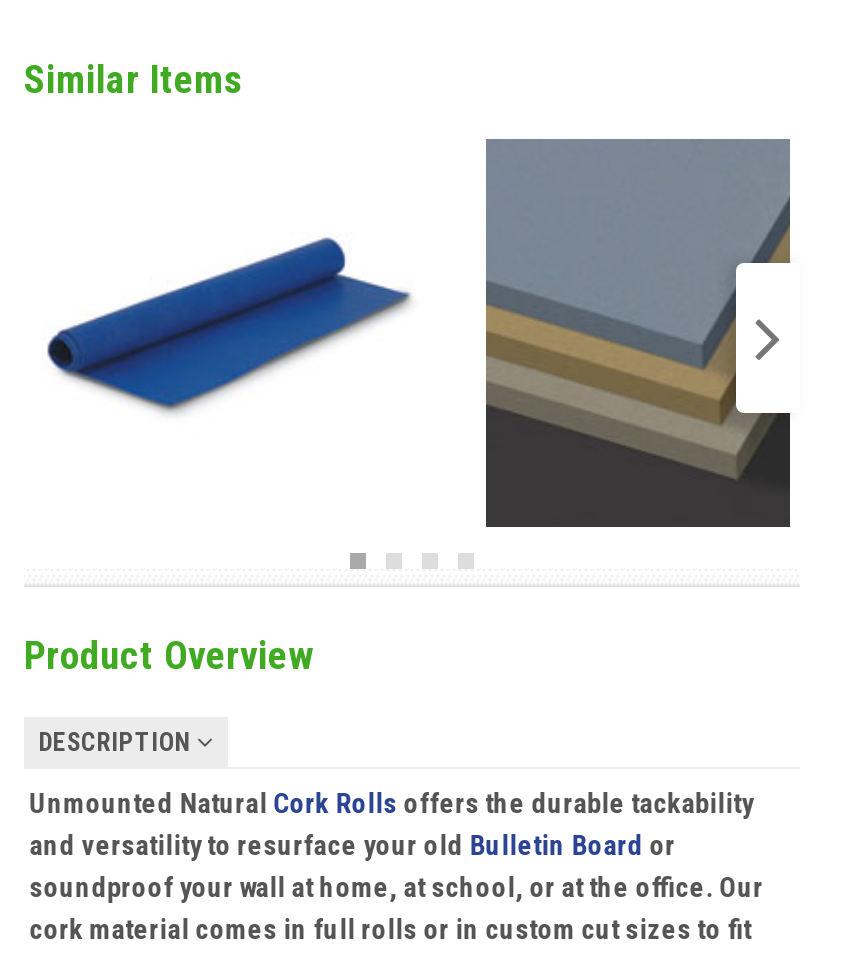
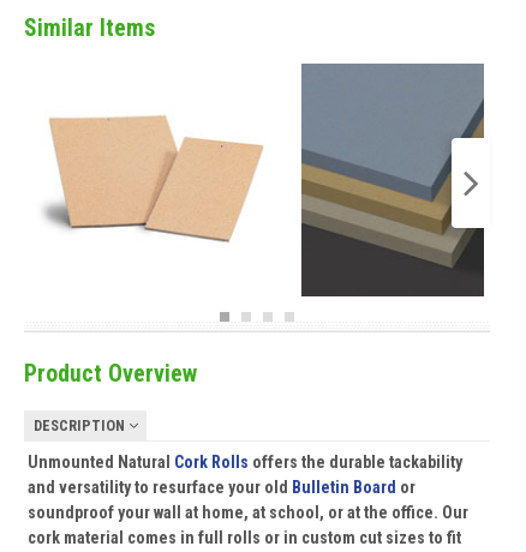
- [image]
+ [image]
